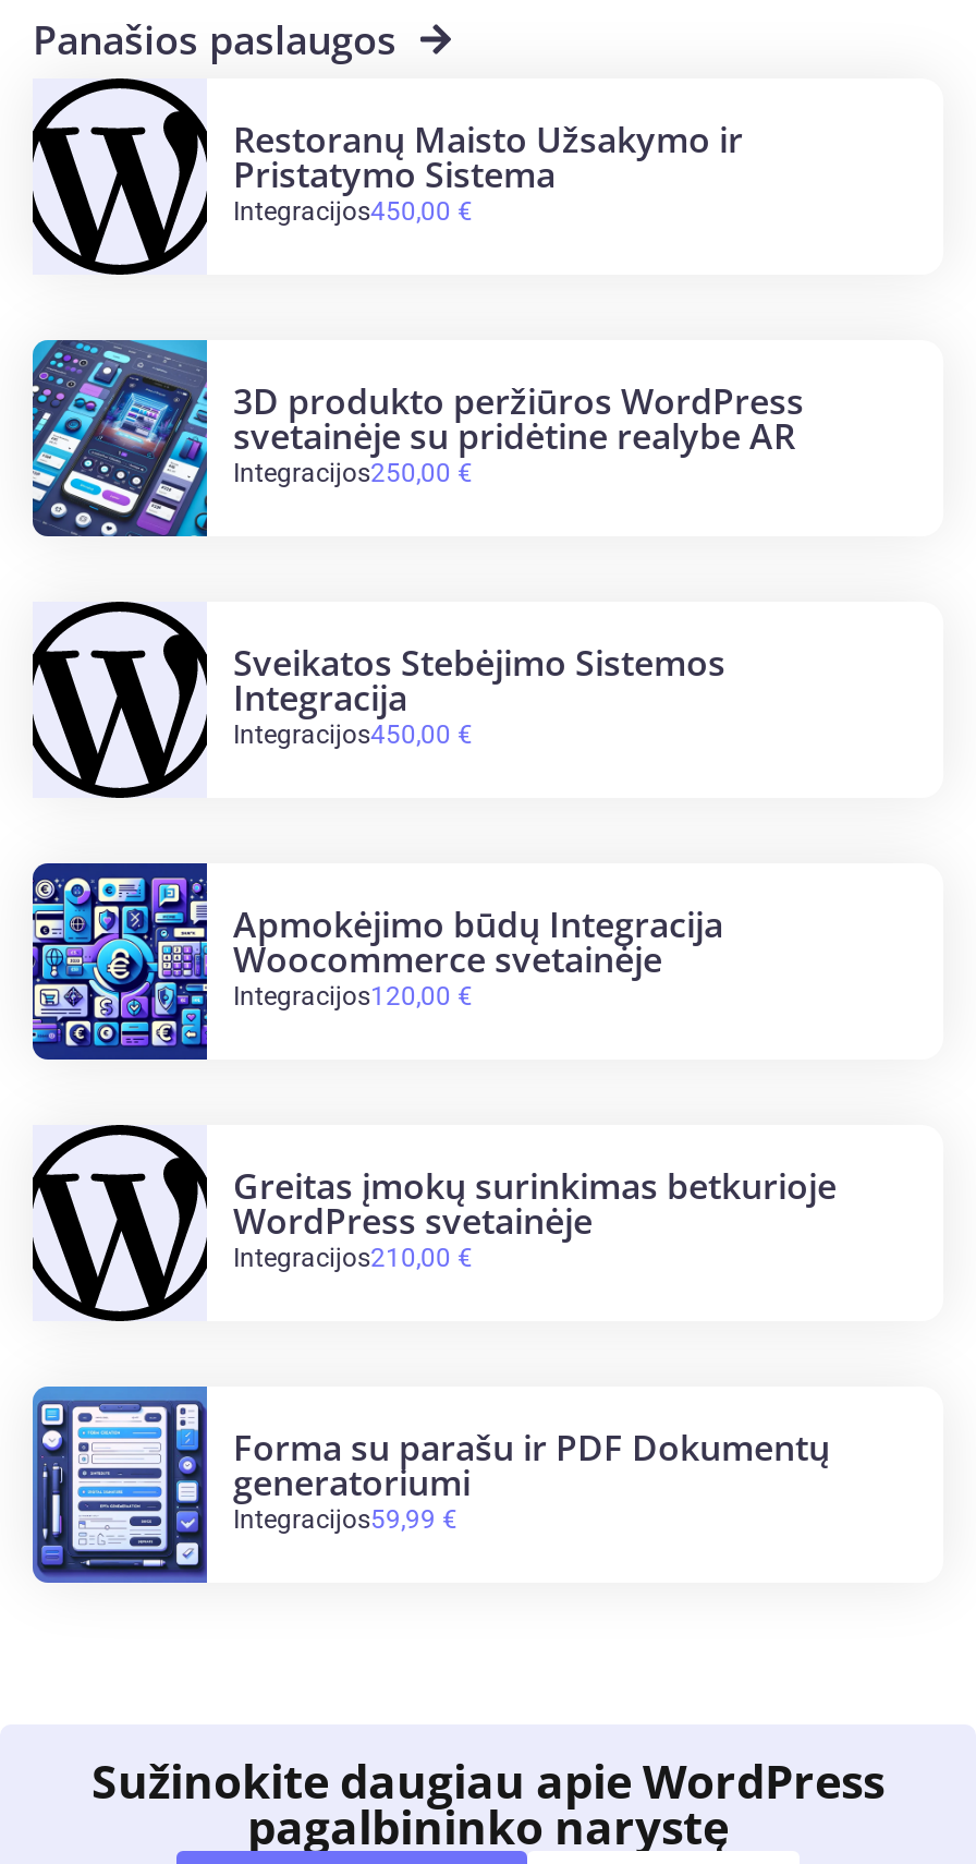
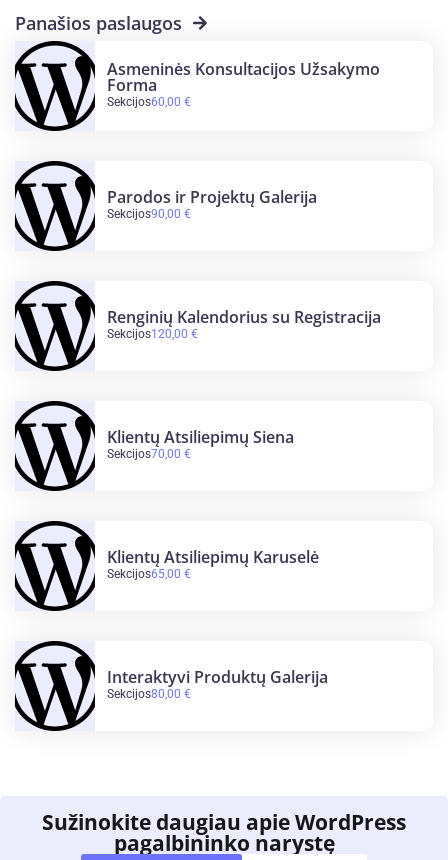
- Restoranų Maisto Užsakymo ir
- Pristatymo Sistema
- Integracijos450,00 €
+ Asmeninės Konsultacijos Užsakymo
+ Forma
+ Sekcijos60,00 €

- [image]
- 3D produkto peržiūros WordPress
- svetainėje su pridėtine realybe AR
- Integracijos250,00 €
+ [image]
+ Parodos ir Projektų Galerija
+ Sekcijos90,00 €

- Sveikatos Stebėjimo Sistemos
- Integracija
- Integracijos450,00 €
+ Renginių Kalendorius su Registracija
+ Sekcijos120,00 €

- [image]
- Apmokėjimo būdų Integracija
- Woocommerce svetainėje
- Integracijos120,00 €
+ [image]
+ Klientų Atsiliepimų Siena
+ Sekcijos70,00 €

- Greitas įmokų surinkimas betkurioje
- WordPress svetainėje
- Integracijos210,00 €
+ Klientų Atsiliepimų Karuselė
+ Sekcijos65,00 €

- [image]
- Forma su parašu ir PDF Dokumentų
- generatoriumi
- Integracijos59,99 €
+ [image]
+ Interaktyvi Produktų Galerija
+ Sekcijos80,00 €
